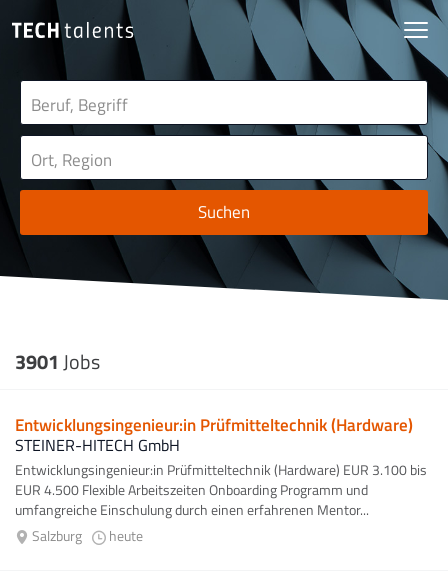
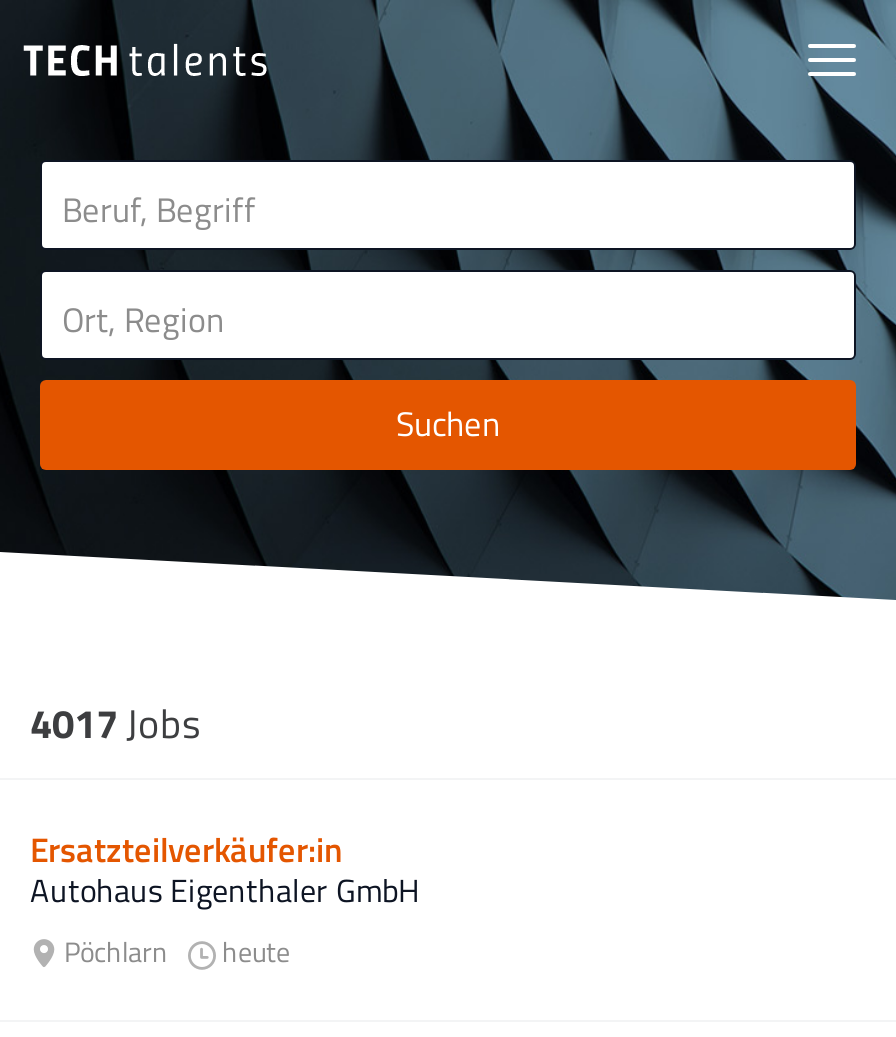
- 3901 Jobs
+ 4017 Jobs

- Entwicklungsingenieur:in Prüfmitteltechnik (Hardware)
- STEINER-HITECH GmbH
- Entwicklungsingenieur:in Prüfmitteltechnik (Hardware) EUR 3.100 bis
- EUR 4.500 Flexible Arbeitszeiten Onboarding Programm und
- umfangreiche Einschulung durch einen erfahrenen Mentor...
- Salzburg
+ Ersatzteilverkäufer:in
+ Autohaus Eigenthaler GmbH
+ Pöchlarn
